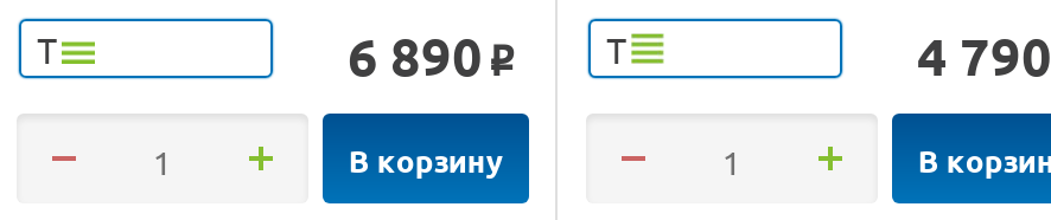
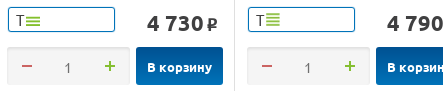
- 6 890o
+ 4 730o
